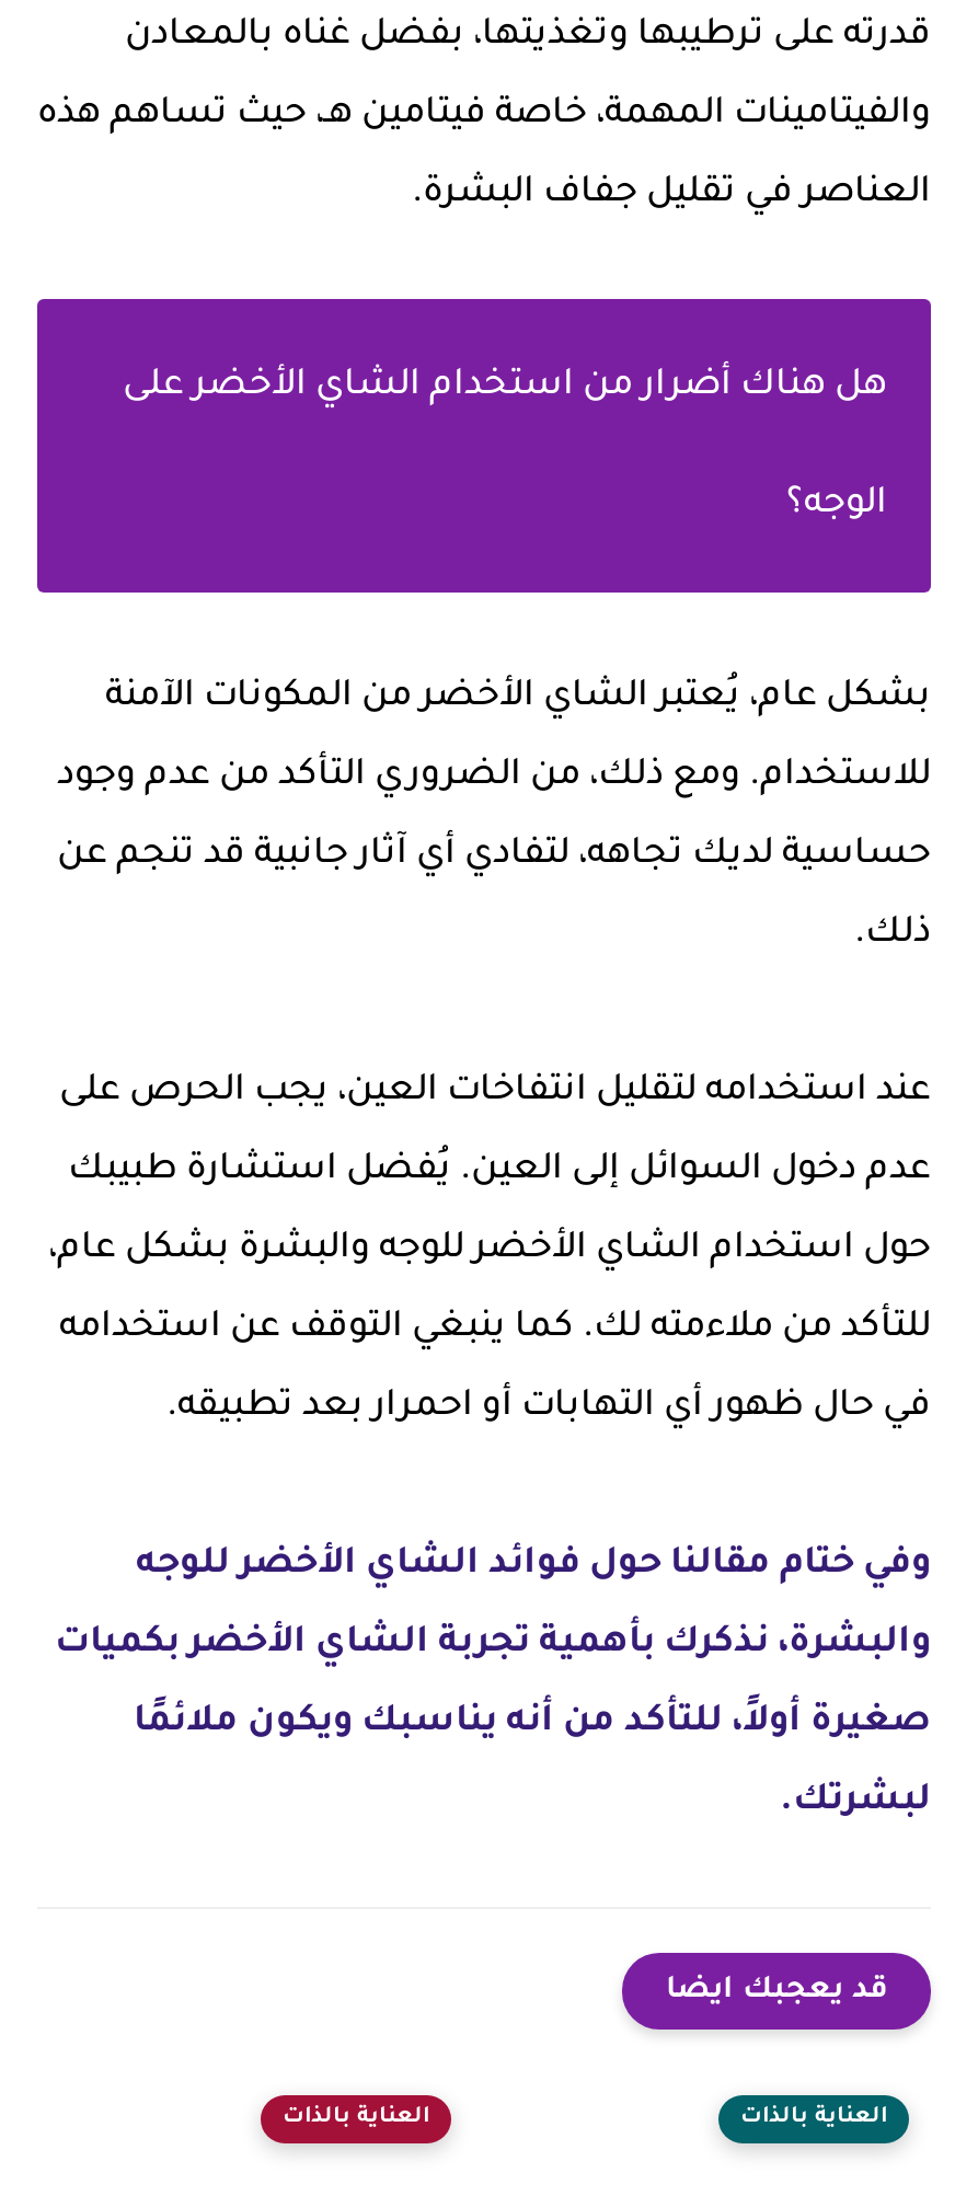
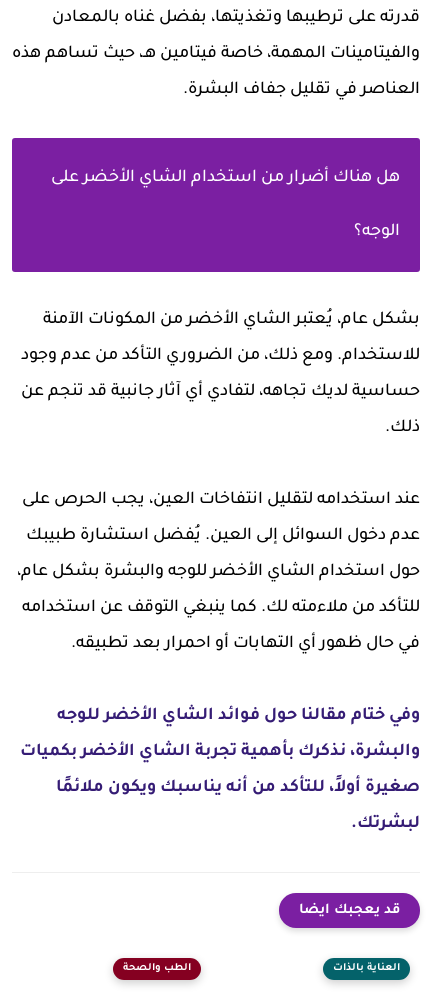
- العناية بالذات
+ الطب والصحة
